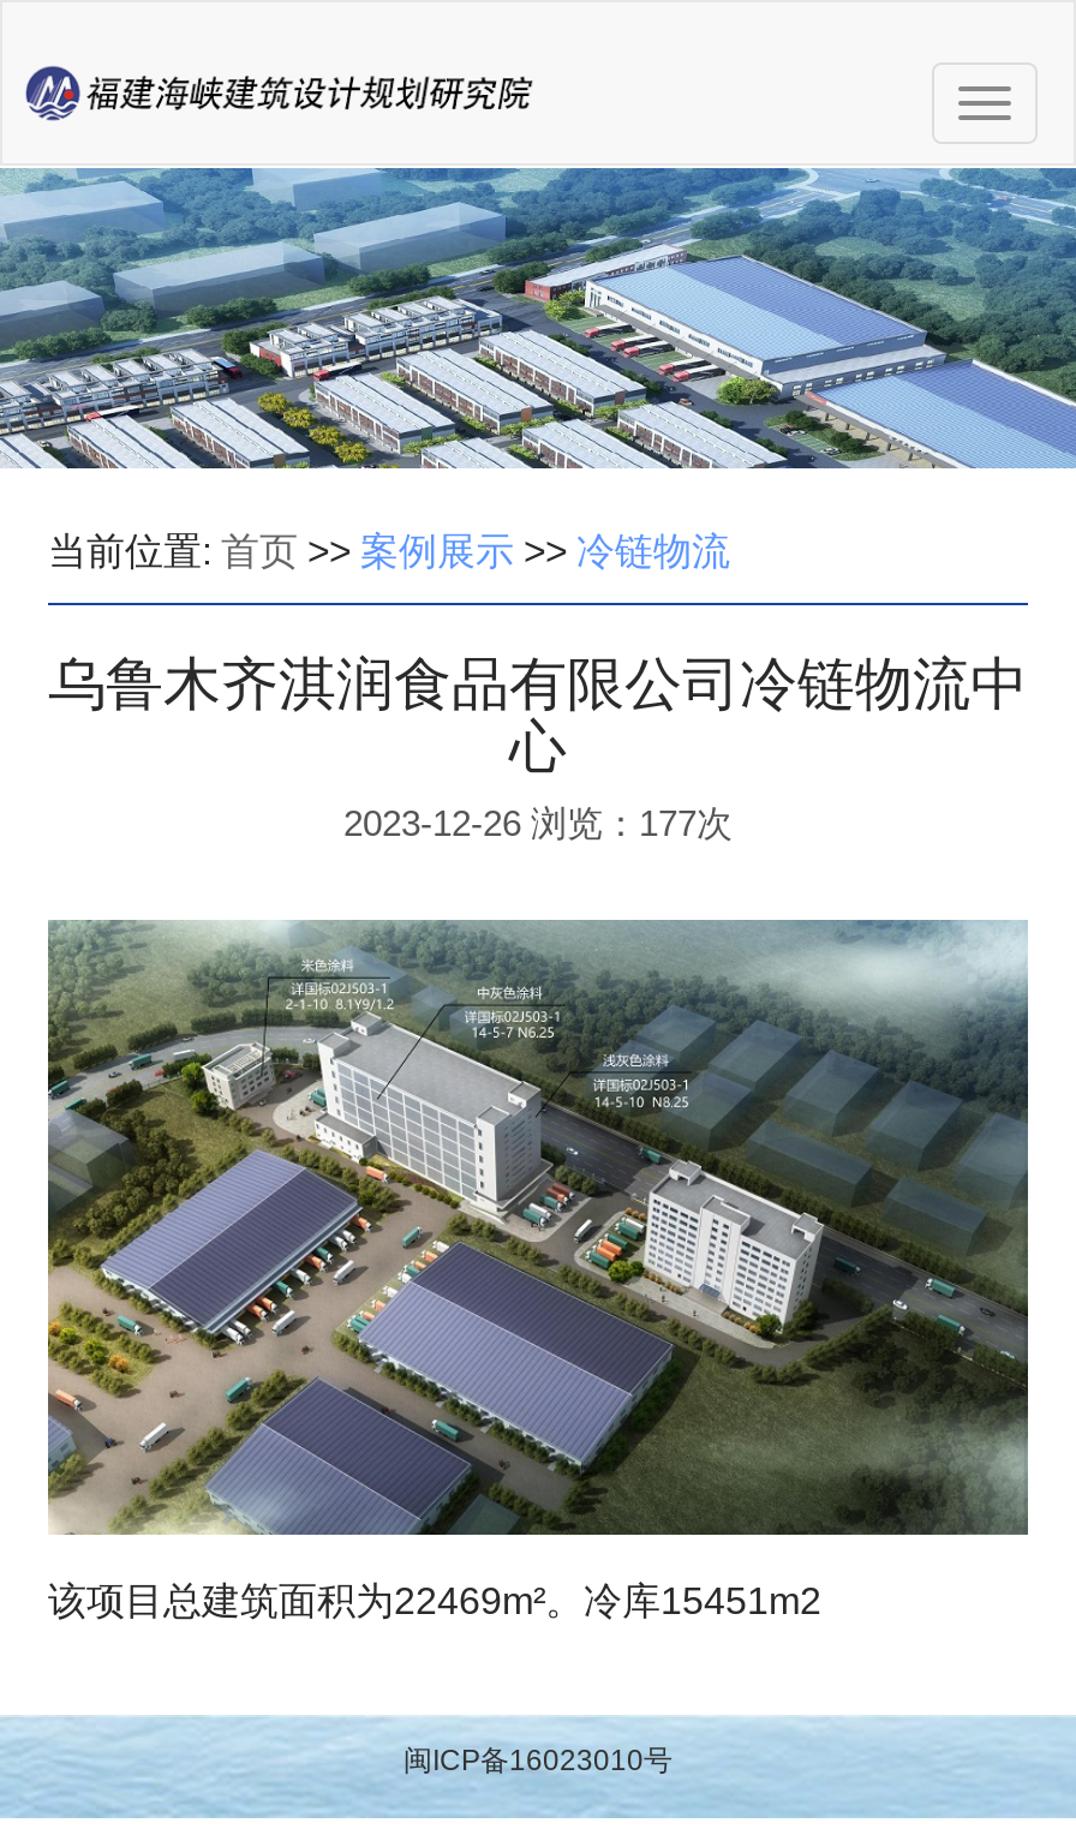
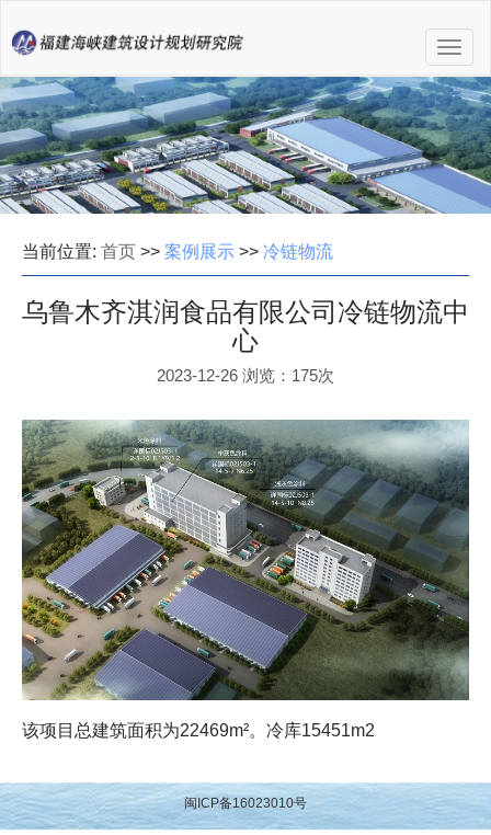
- 2023-12-26 浏览：177次
+ 2023-12-26 浏览：175次
